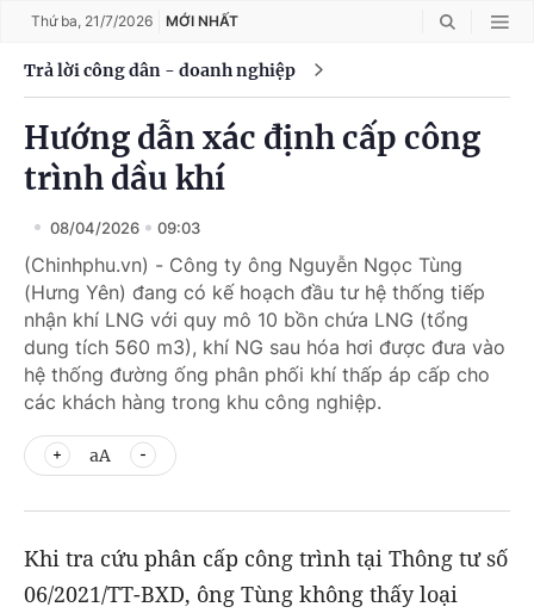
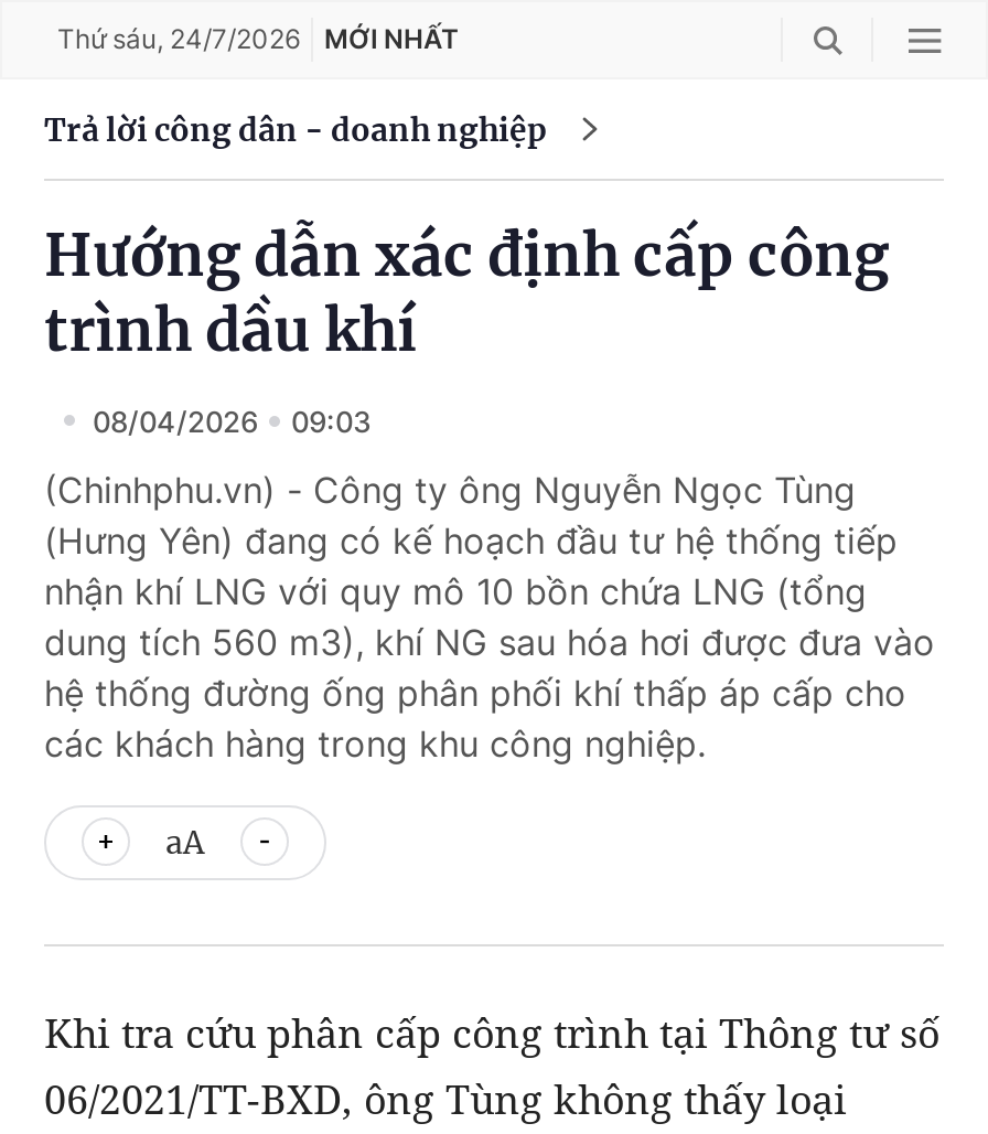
- Thứ ba, 21/7/2026 MỚI NHẤT
+ Thứ sáu, 24/7/2026 MỚI NHẤT
